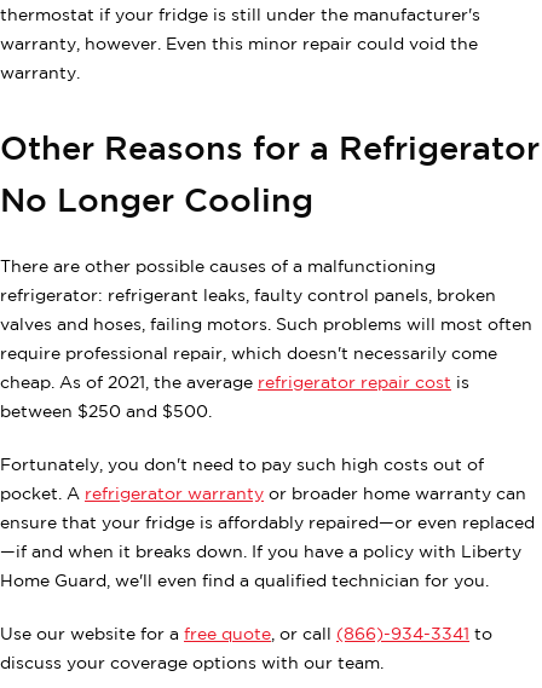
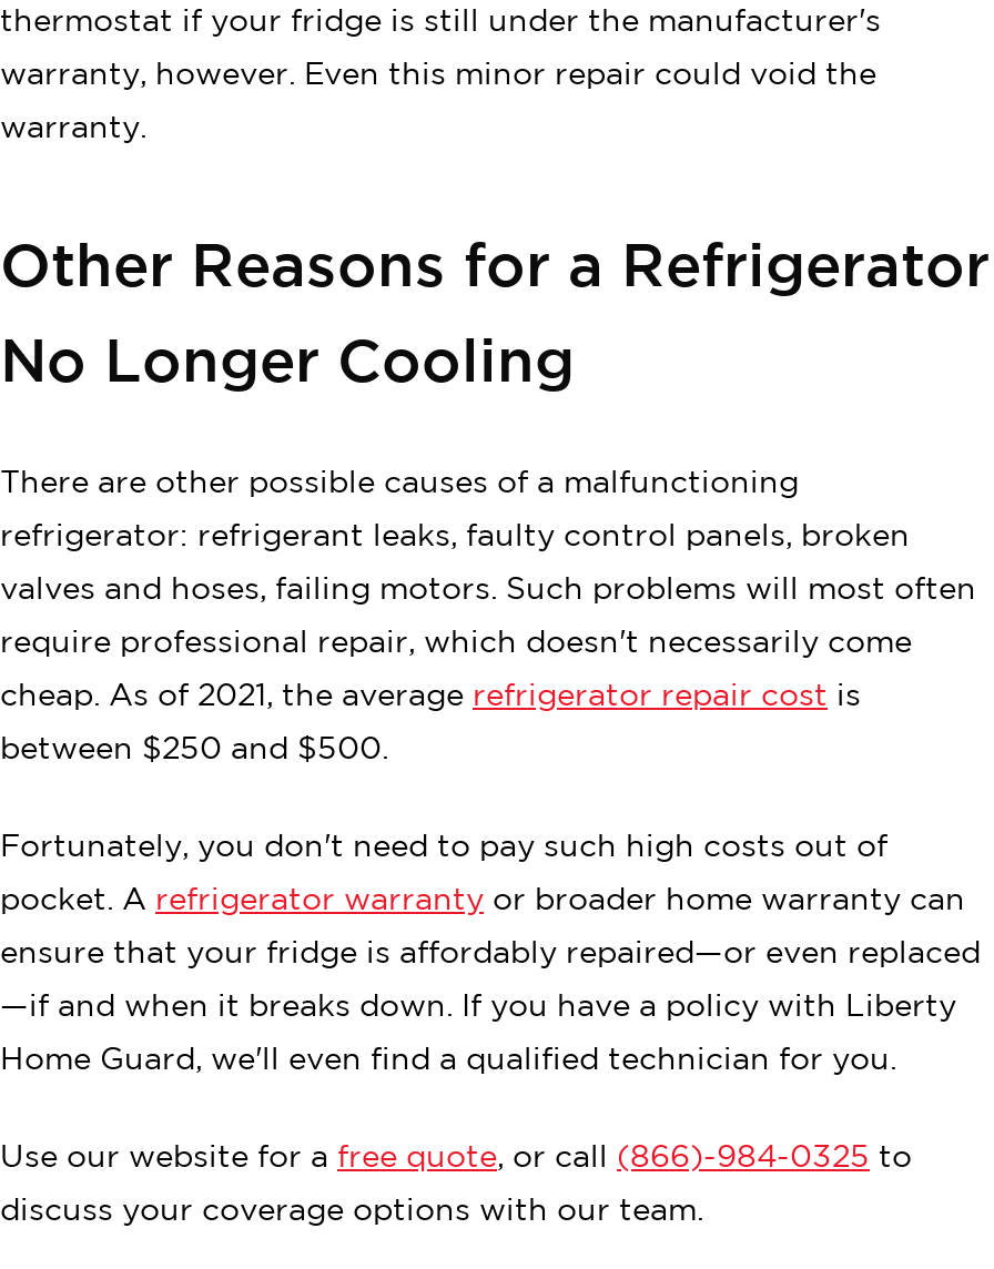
- Use our website for a free quote, or call (866)-934-3341 to
+ Use our website for a free quote, or call (866)-984-0325 to
